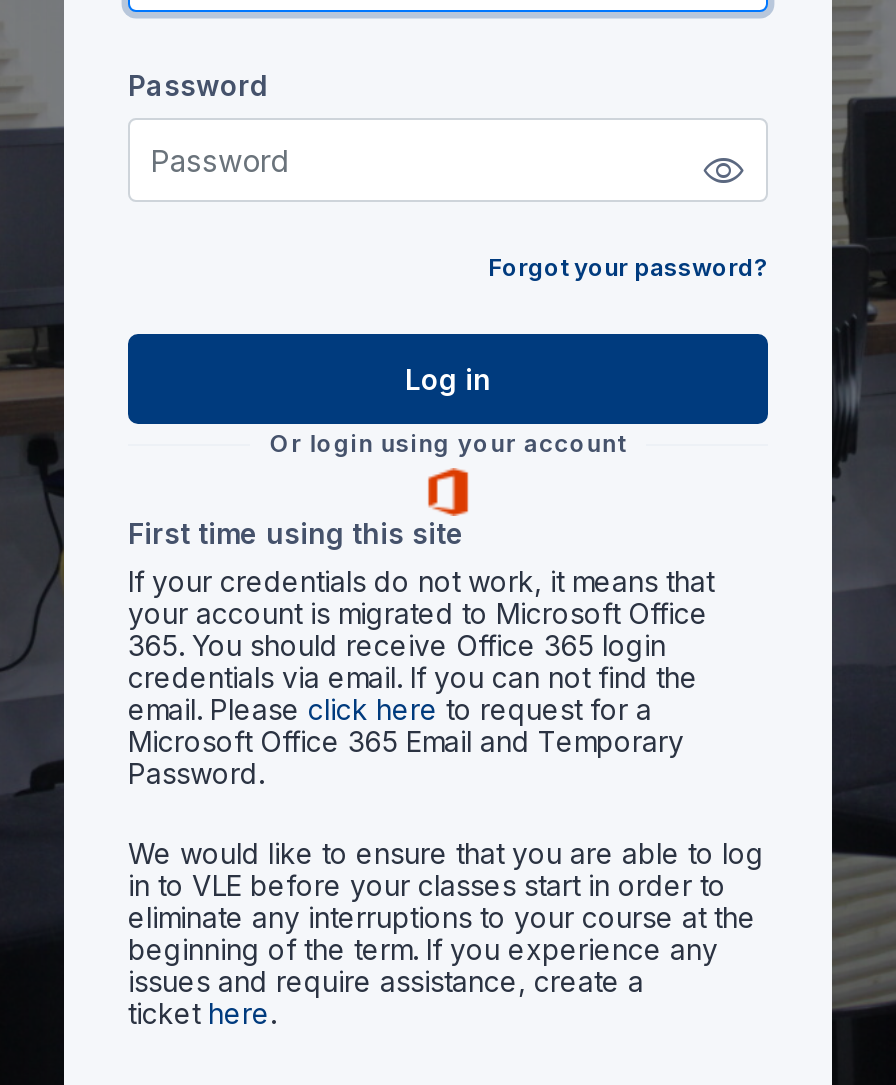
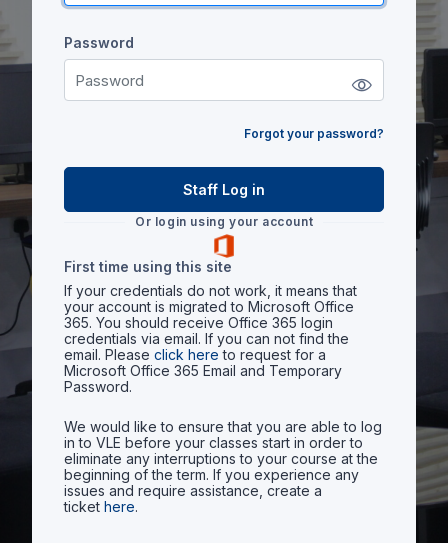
- Log in
+ Staff Log in
